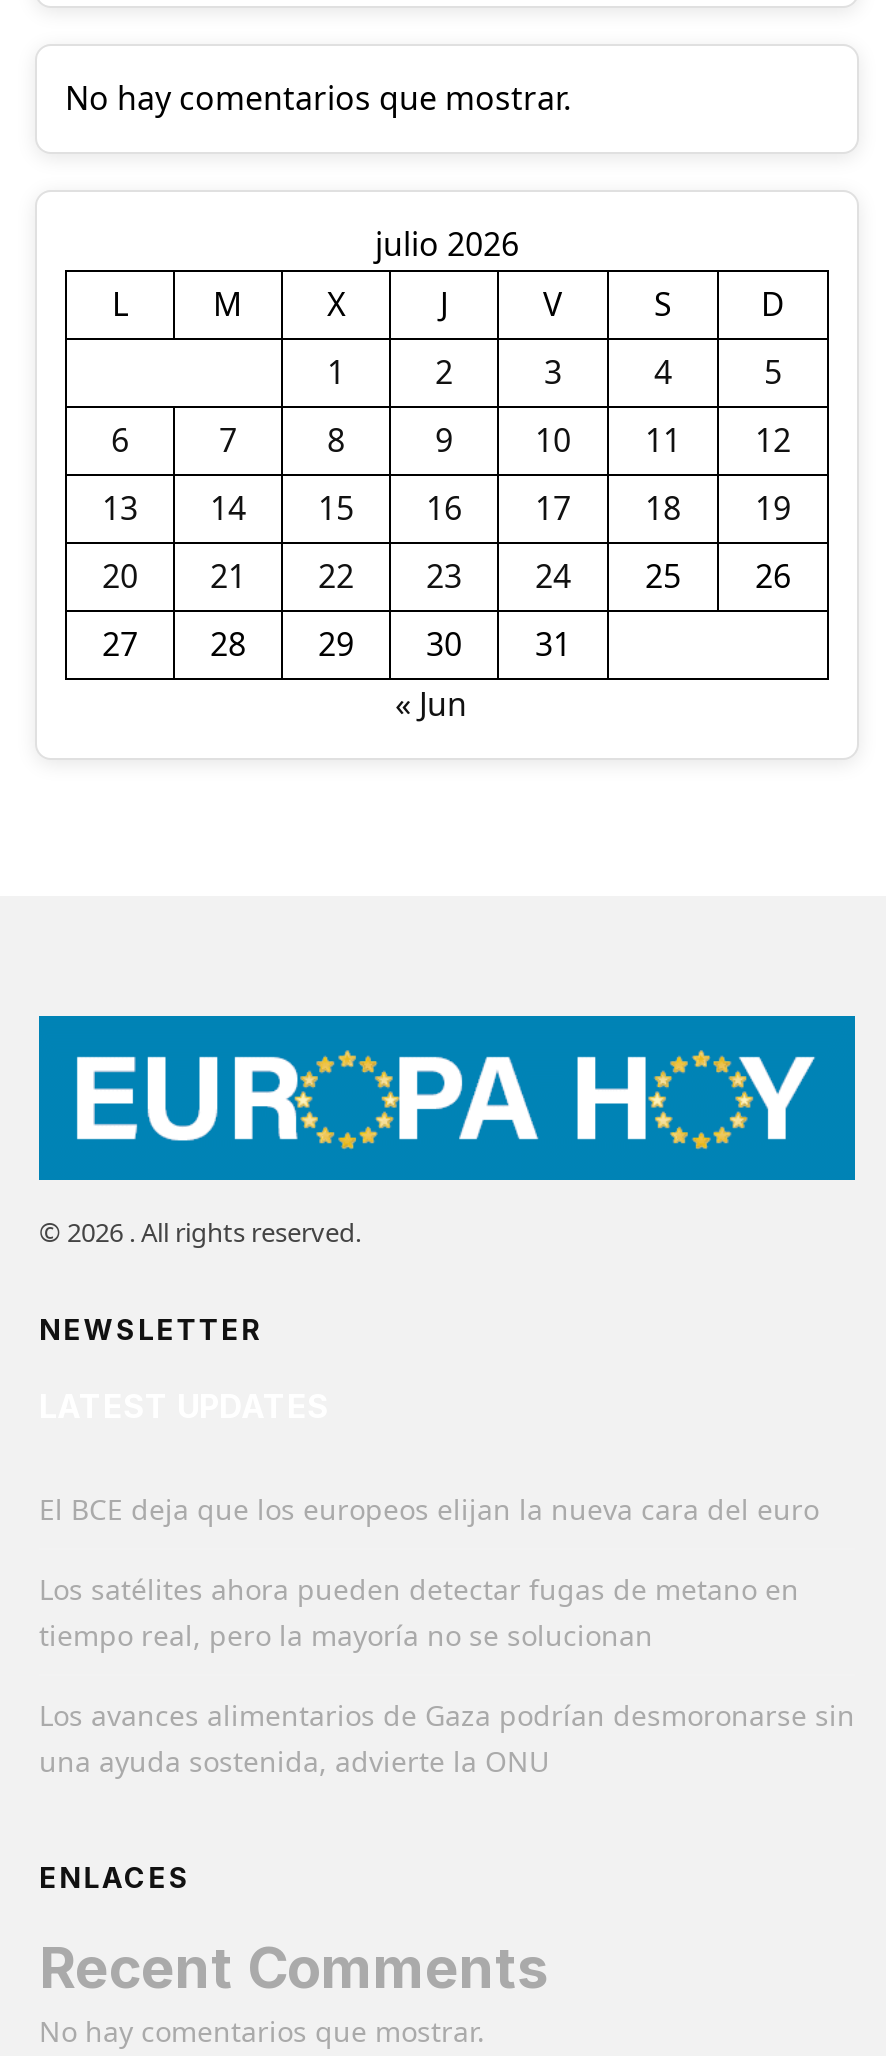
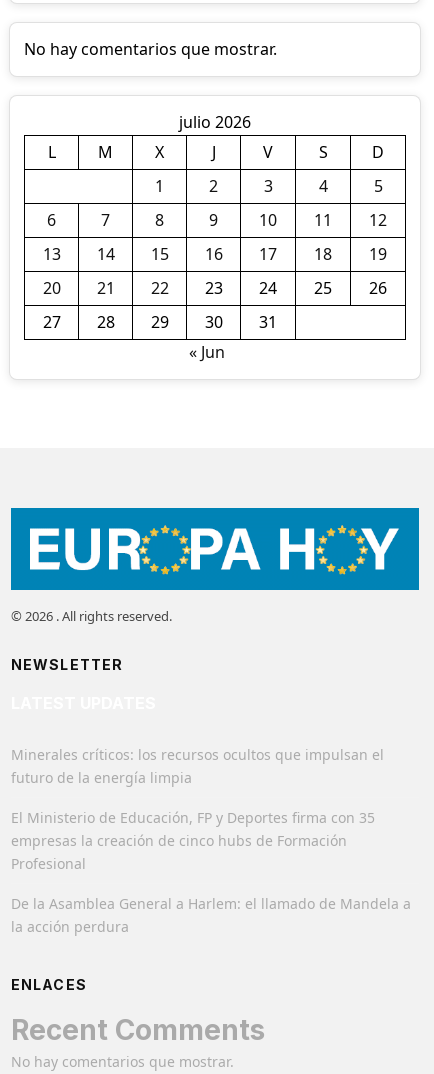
- El BCE deja que los europeos elijan la nueva cara del euro
+ Minerales críticos: los recursos ocultos que impulsan el
+ futuro de la energía limpia

- Los satélites ahora pueden detectar fugas de metano en
- tiempo real, pero la mayoría no se solucionan
+ El Ministerio de Educación, FP y Deportes firma con 35
+ empresas la creación de cinco hubs de Formación
+ Profesional

- Los avances alimentarios de Gaza podrían desmoronarse sin
- una ayuda sostenida, advierte la ONU
+ De la Asamblea General a Harlem: el llamado de Mandela a
+ la acción perdura
